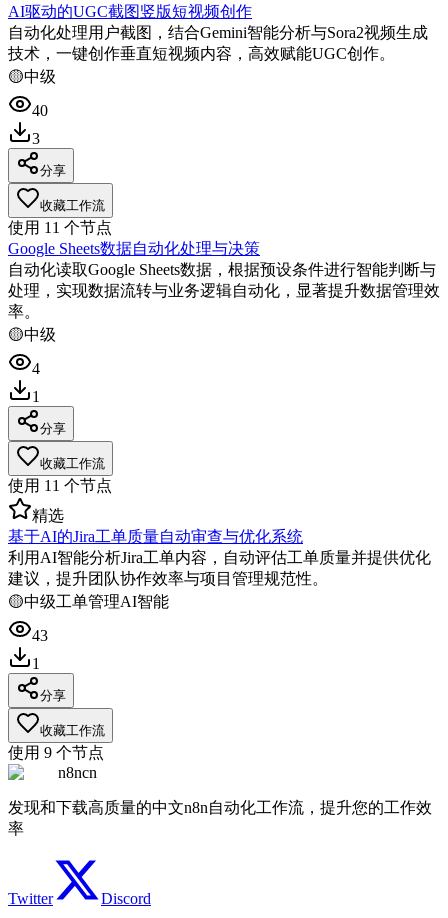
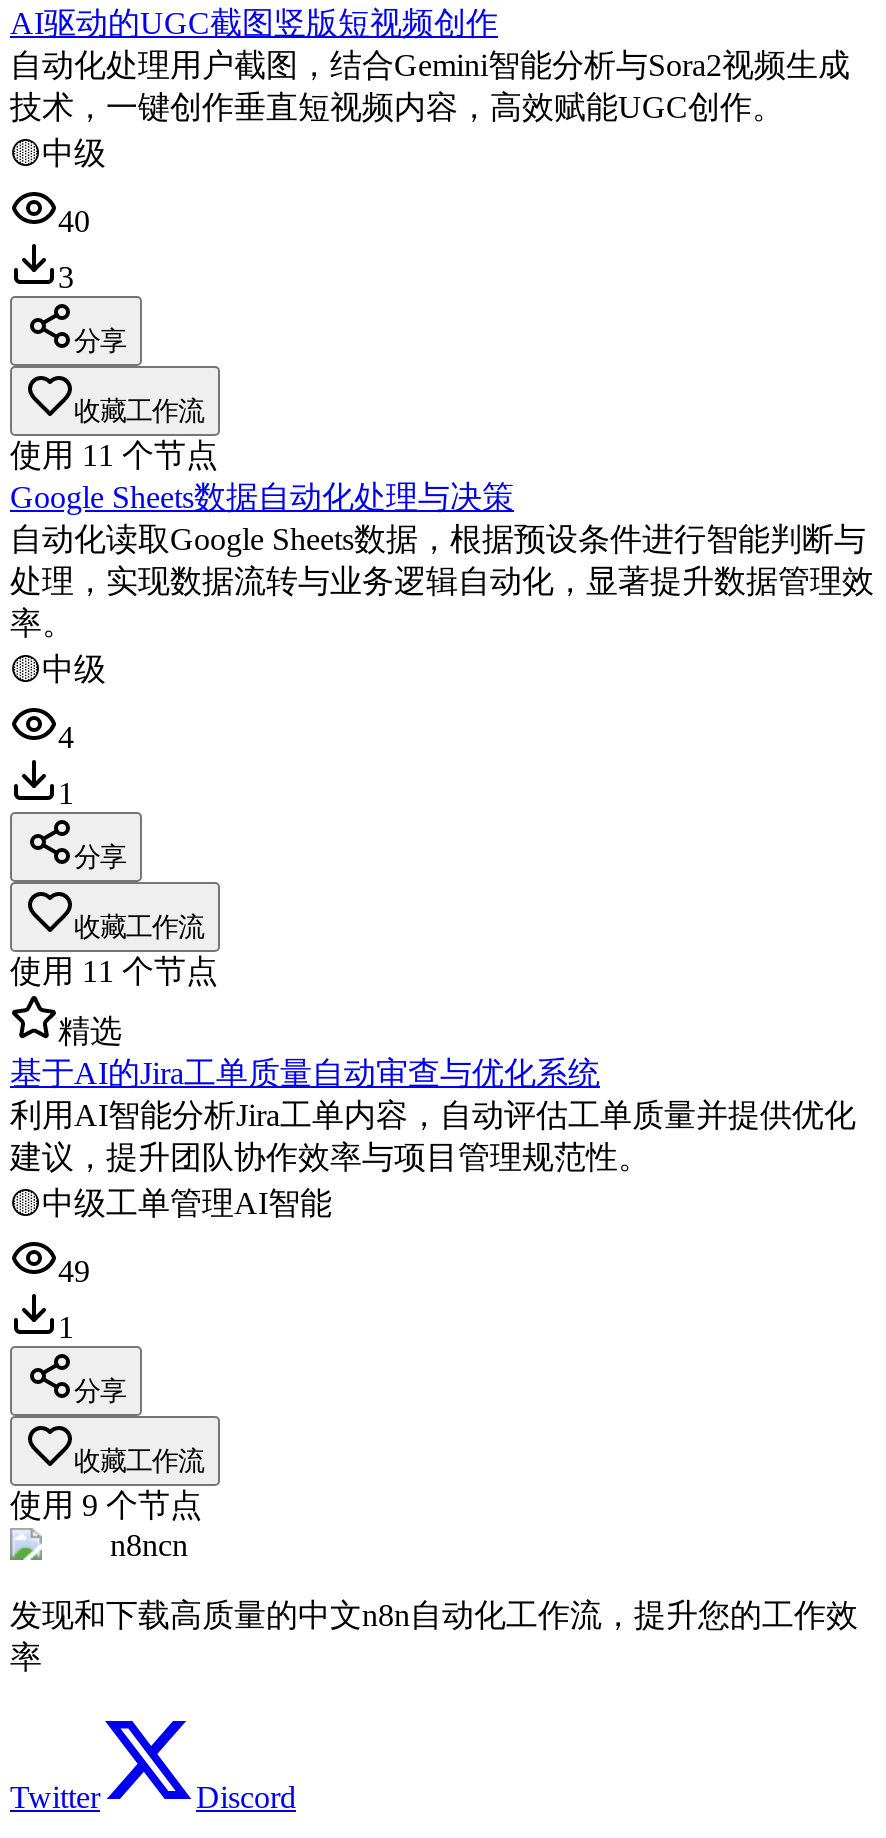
- 43
+ 49
